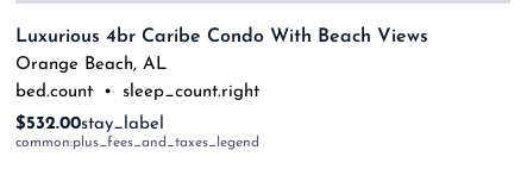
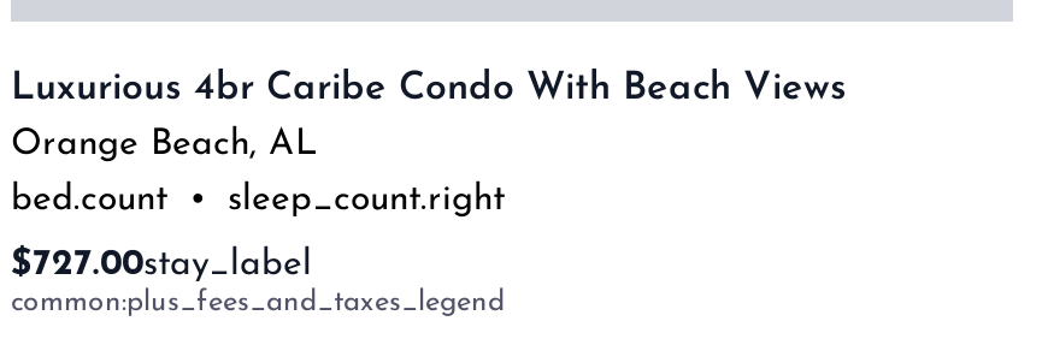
- $532.00stay_label
+ $727.00stay_label
